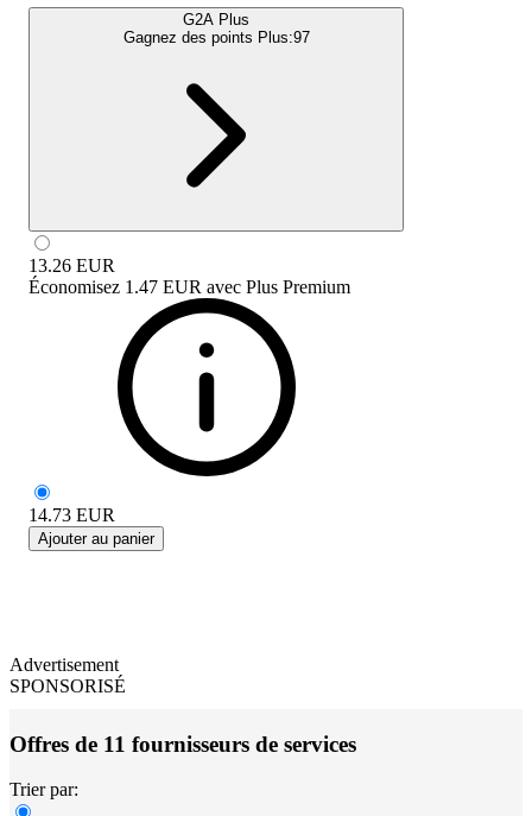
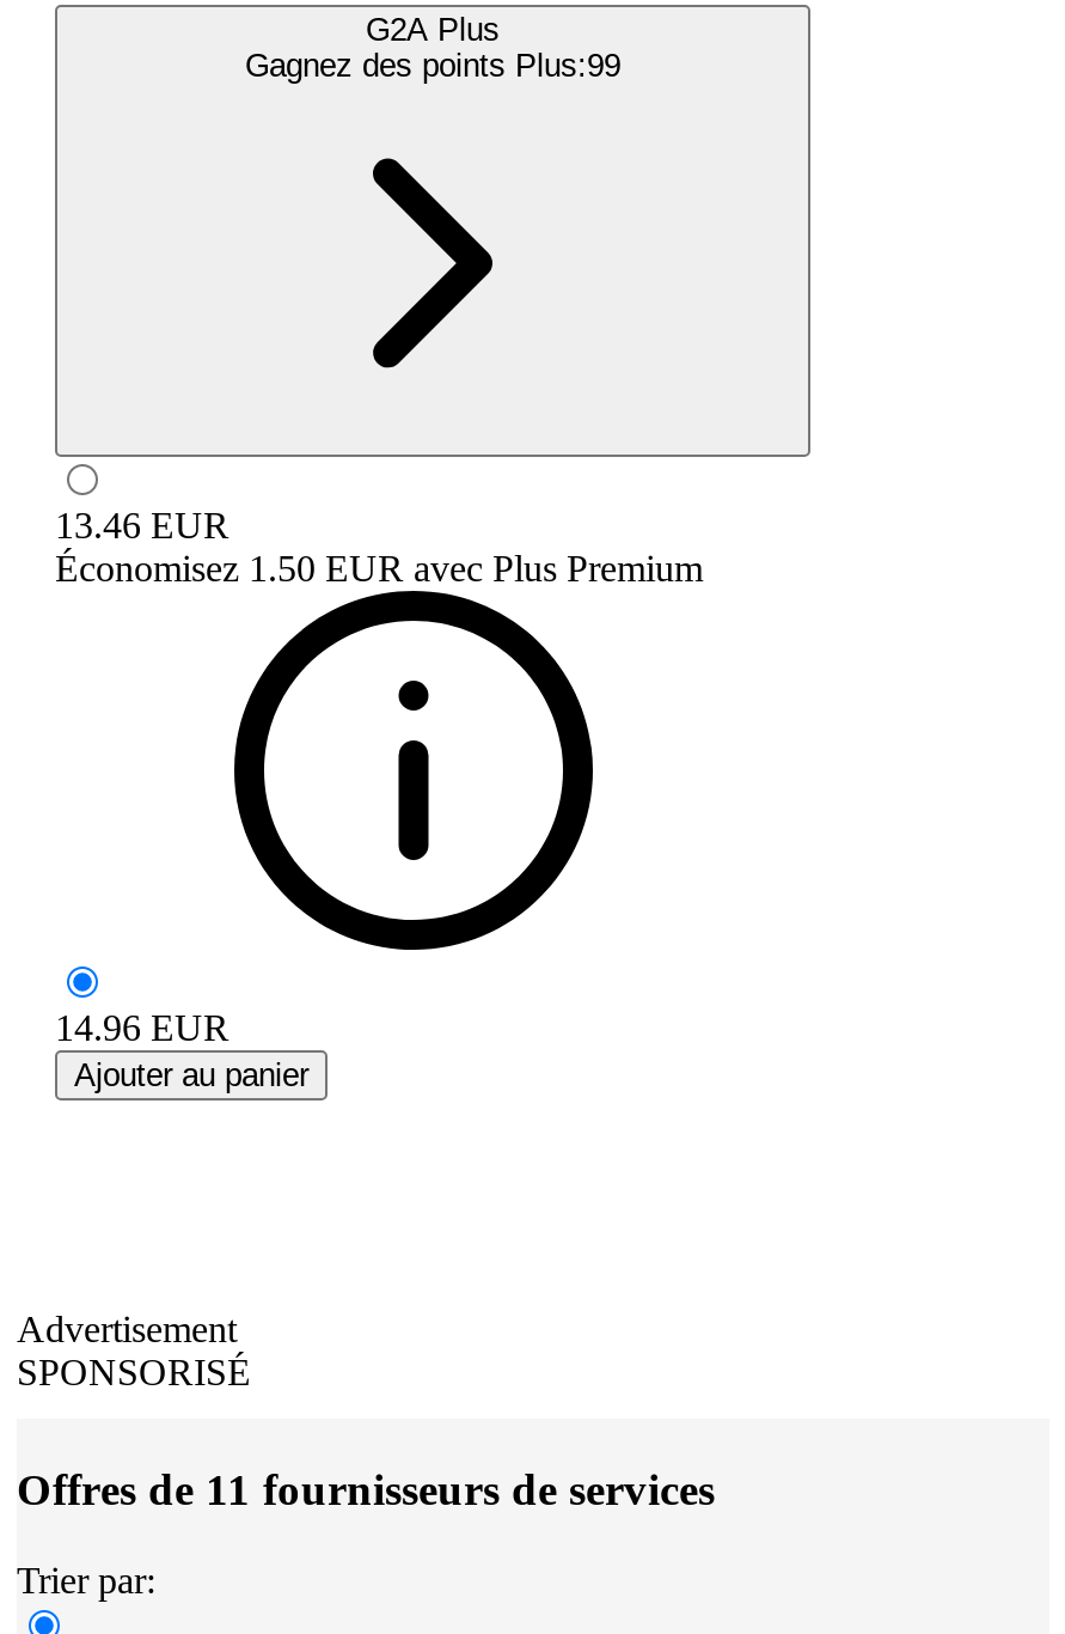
- Gagnez des points Plus:97
+ Gagnez des points Plus:99

- 13.26 EUR
+ 13.46 EUR

- Économisez 1.47 EUR avec Plus Premium
+ Économisez 1.50 EUR avec Plus Premium

- 14.73 EUR
+ 14.96 EUR
